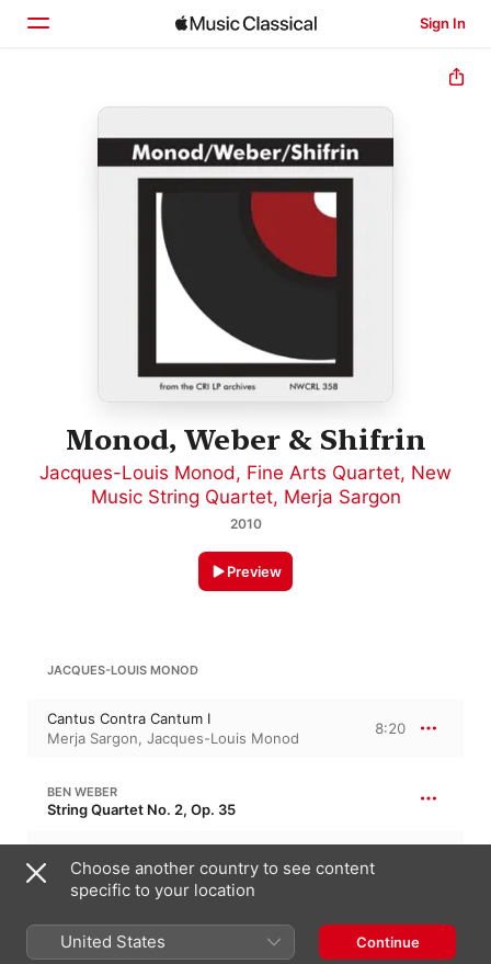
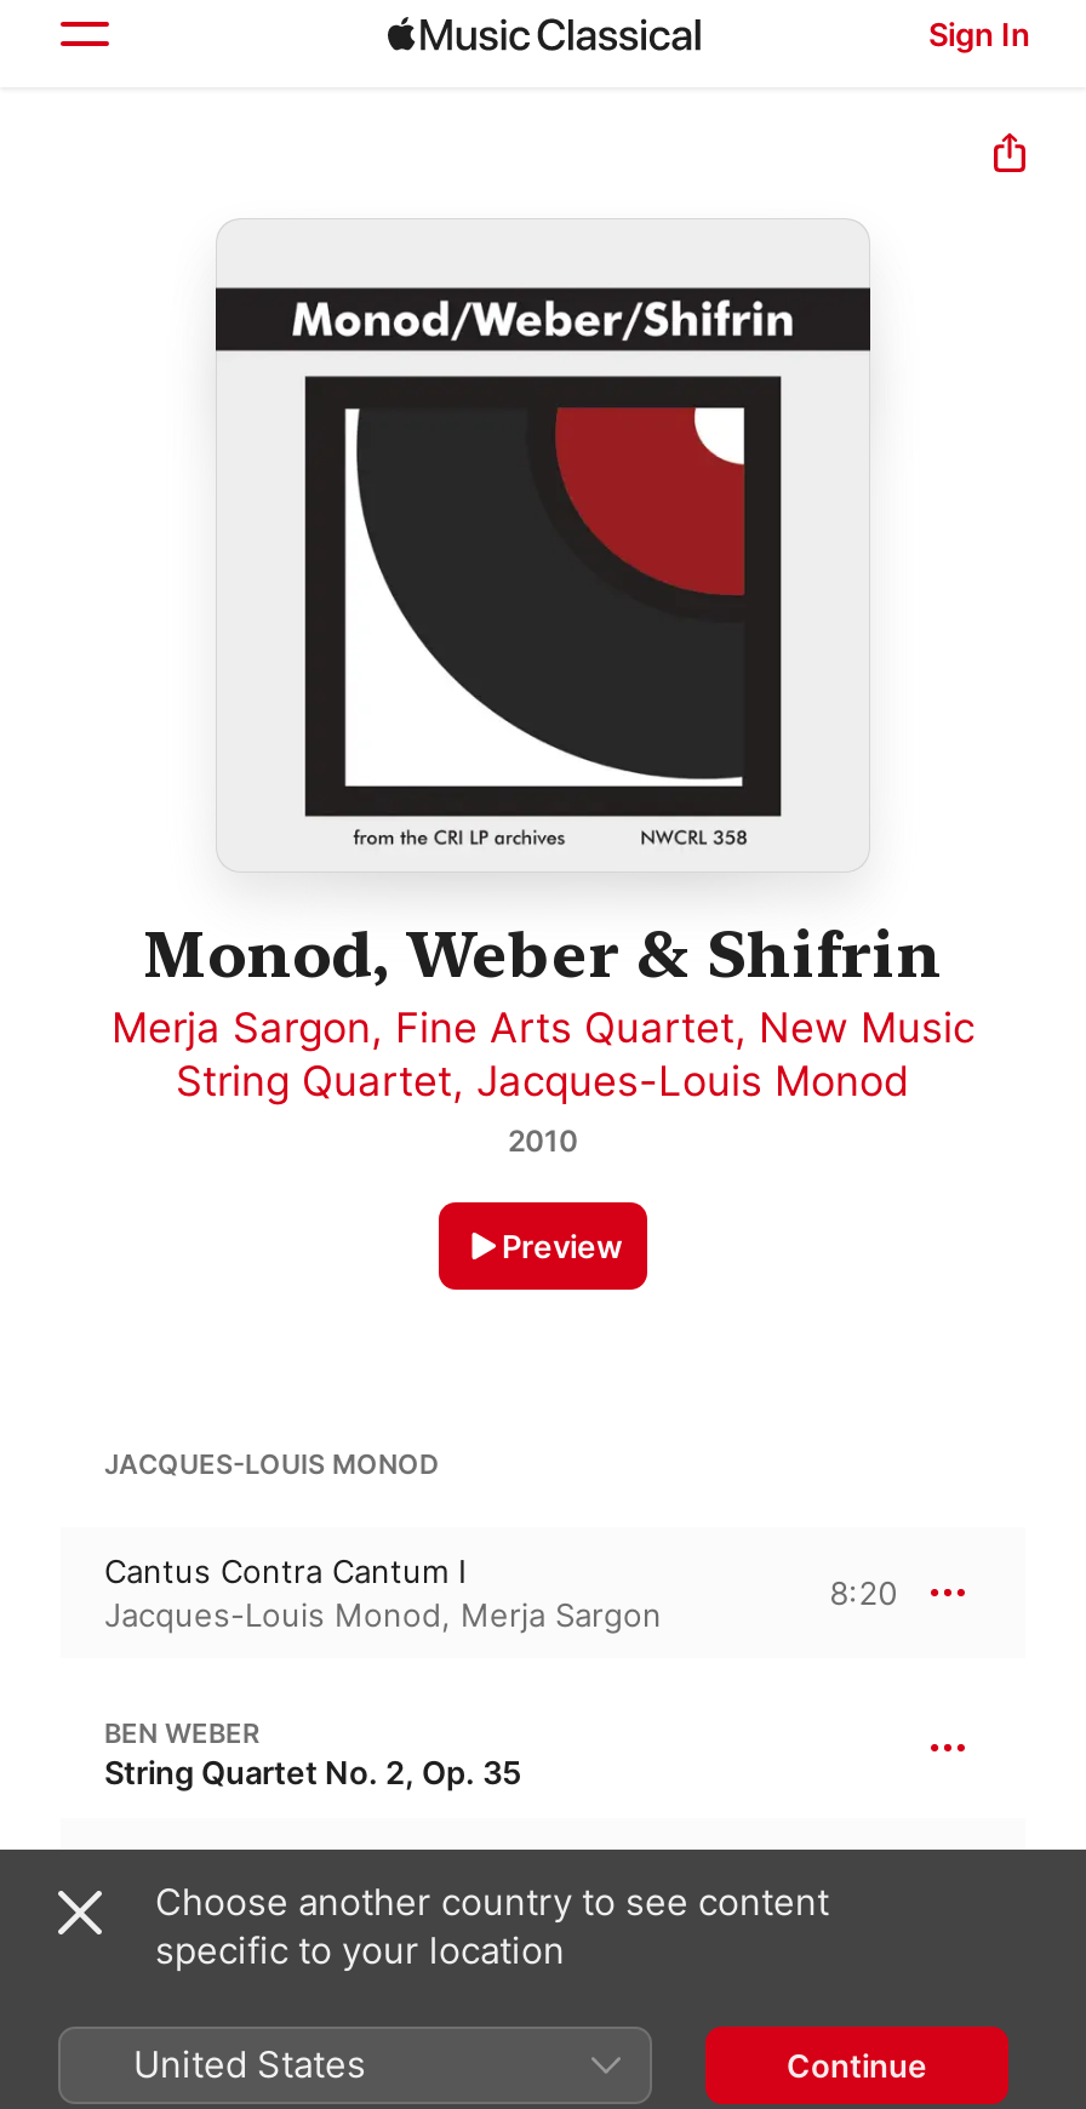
- Jacques-Louis Monod, Fine Arts Quartet, New
- Music String Quartet, Merja Sargon
+ Merja Sargon, Fine Arts Quartet, New Music
+ String Quartet, Jacques-Louis Monod

- Merja Sargon, Jacques-Louis Monod
+ Jacques-Louis Monod, Merja Sargon
